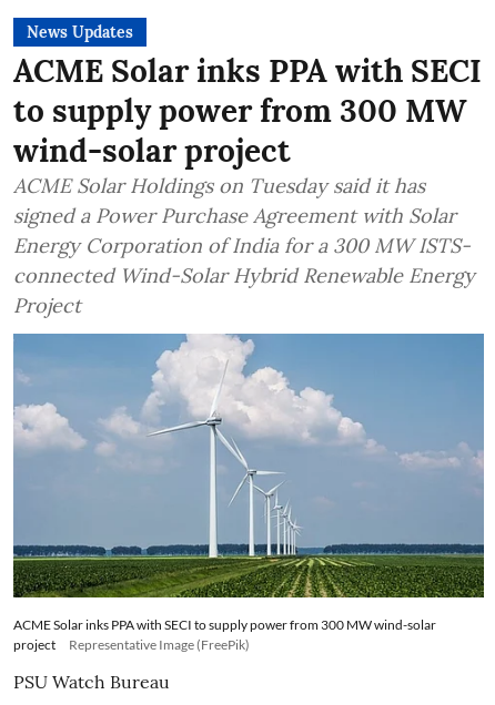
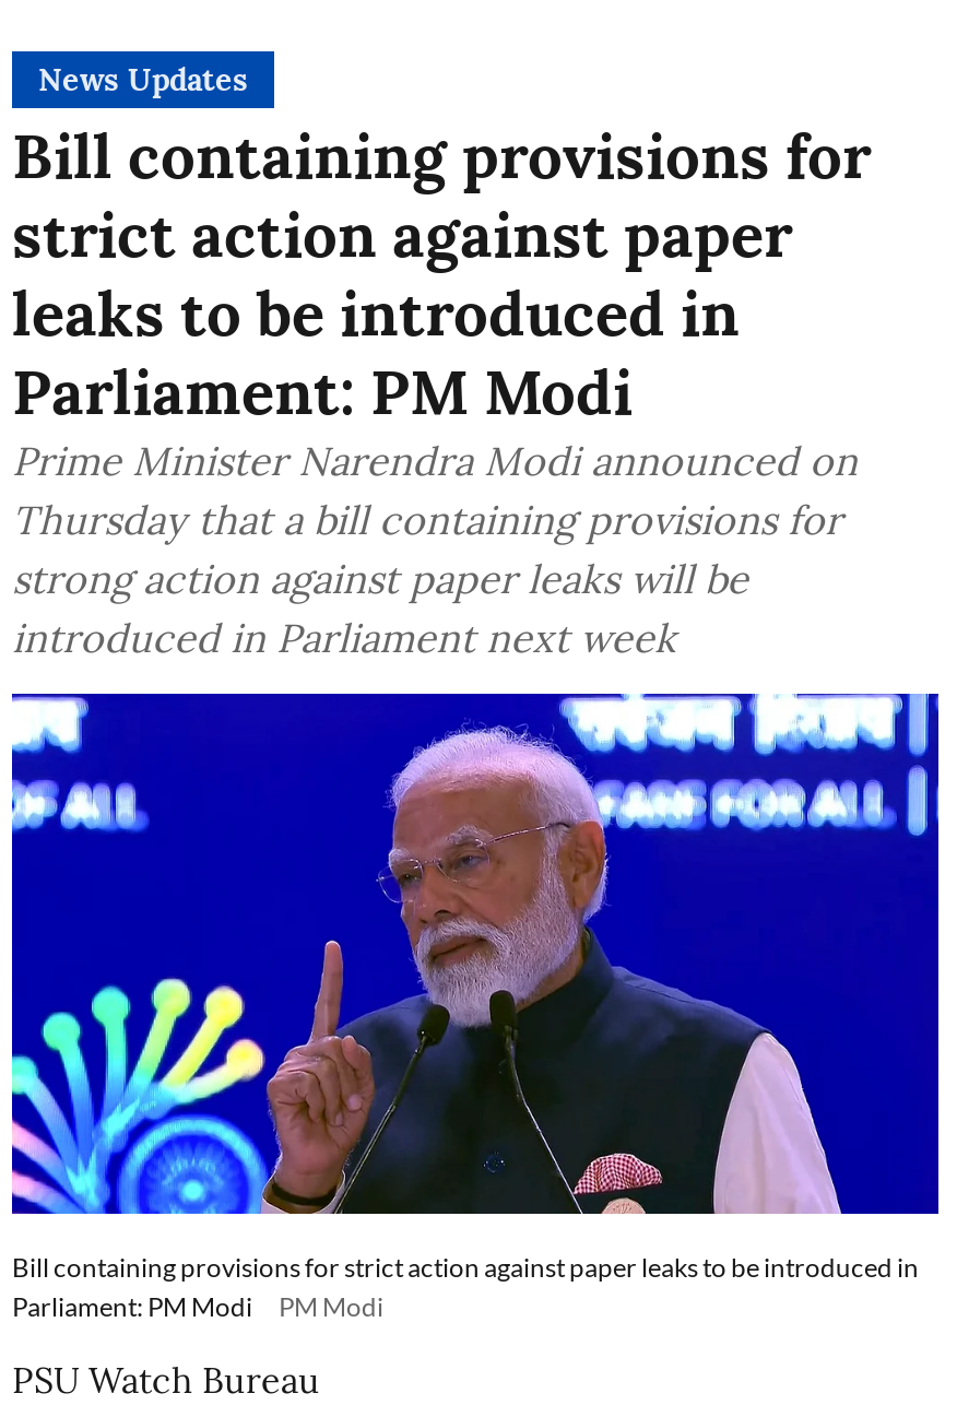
- ACME Solar inks PPA with SECI
- to supply power from 300 MW
- wind-solar project
- ACME Solar Holdings on Tuesday said it has
- signed a Power Purchase Agreement with Solar
- Energy Corporation of India for a 300 MW ISTS-
- connected Wind-Solar Hybrid Renewable Energy
- Project
+ Bill containing provisions for
+ strict action against paper
+ leaks to be introduced in
+ Parliament: PM Modi
+ Prime Minister Narendra Modi announced on
+ Thursday that a bill containing provisions for
+ strong action against paper leaks will be
+ introduced in Parliament next week

- [image]
- ACME Solar inks PPA with SECI to supply power from 300 MW wind-solar
- project
- Representative Image (FreePik)
+ [image]
+ Bill containing provisions for strict action against paper leaks to be introduced in
+ Parliament: PM Modi
+ PM Modi
